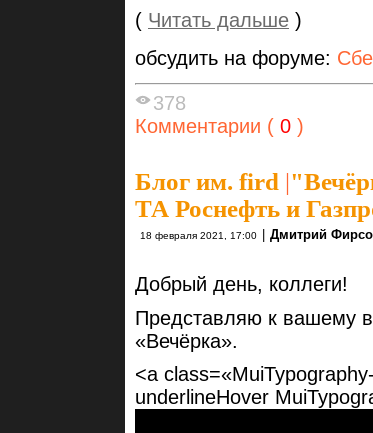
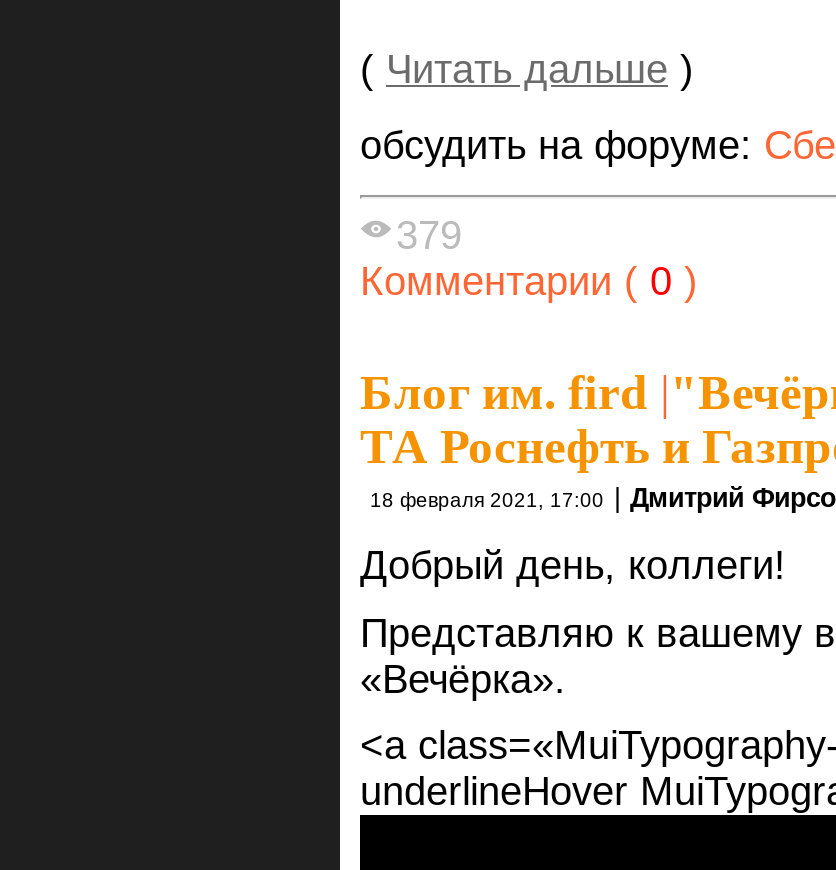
- 378
+ 379
